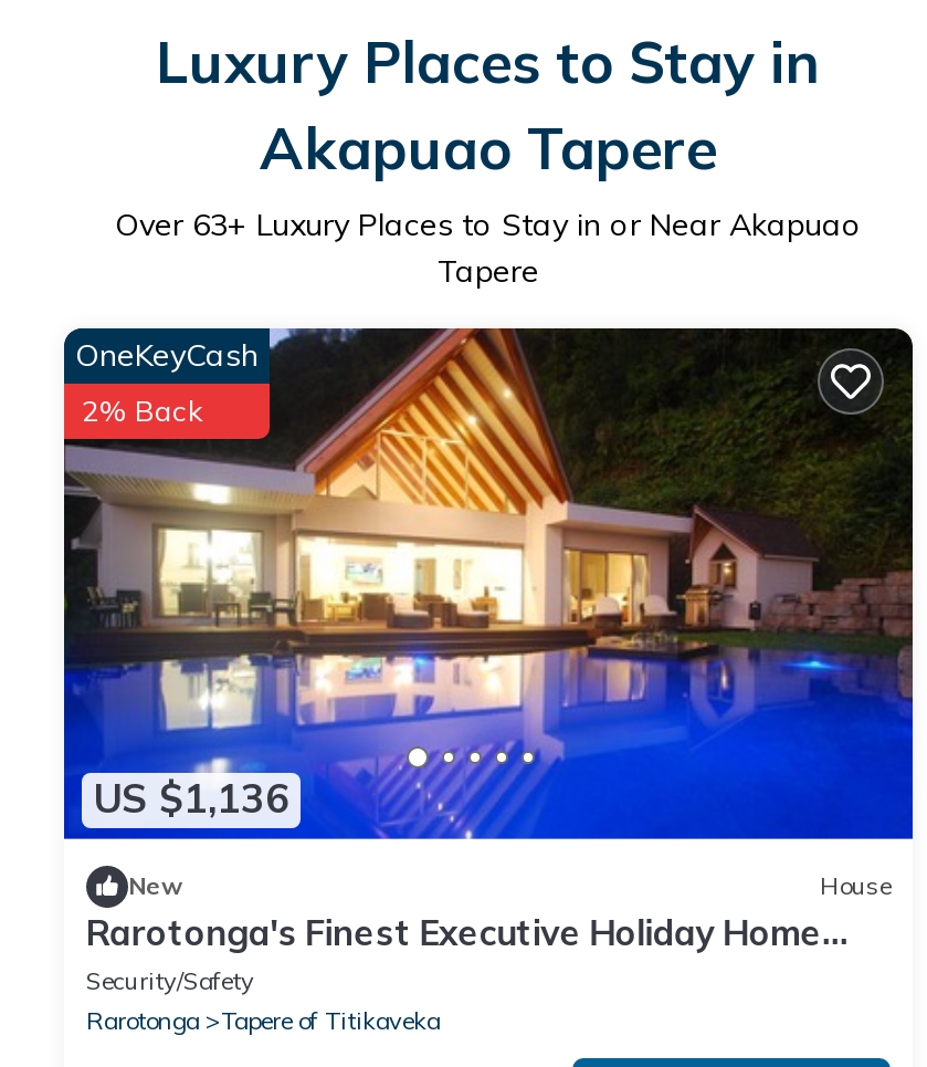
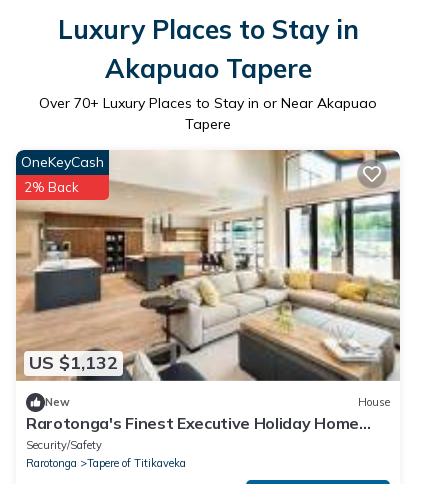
- Over 63+ Luxury Places to Stay in or Near Akapuao
+ Over 70+ Luxury Places to Stay in or Near Akapuao

- [image]
- US $1,136
+ [image]
+ US $1,132
